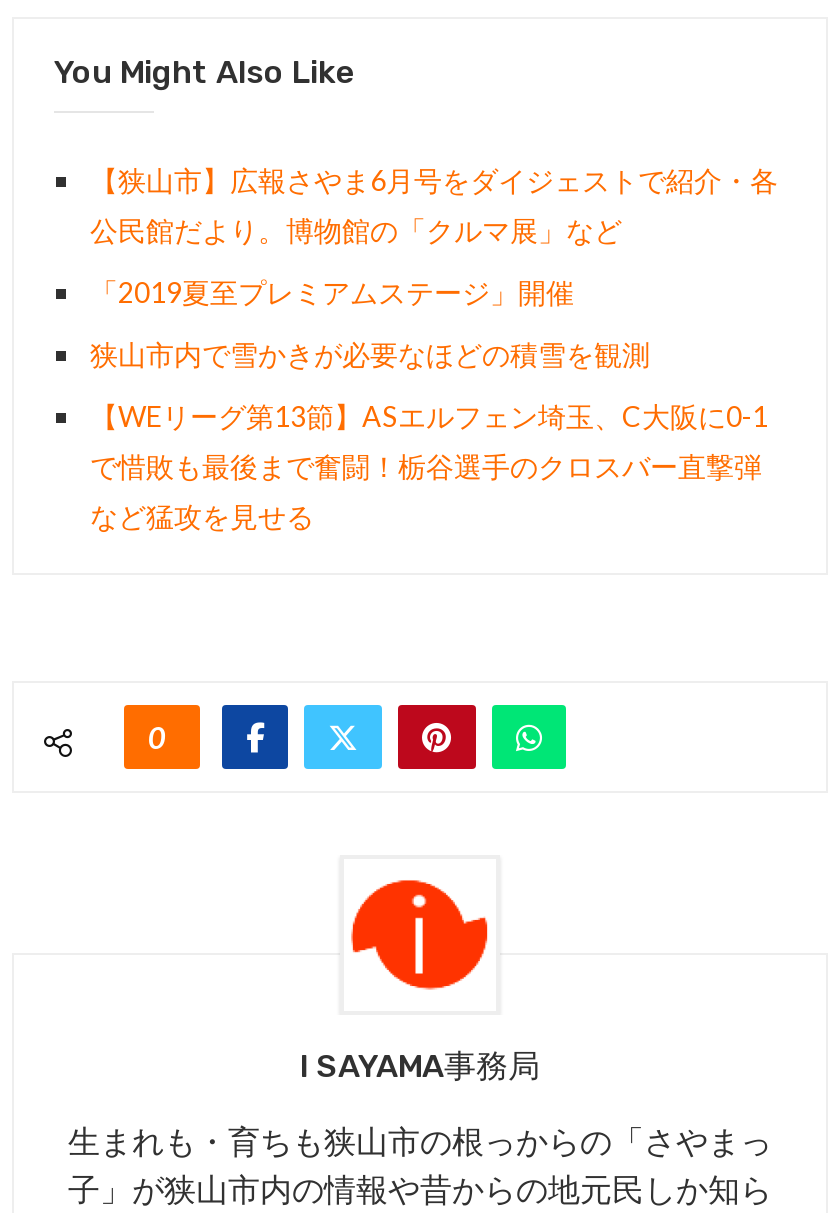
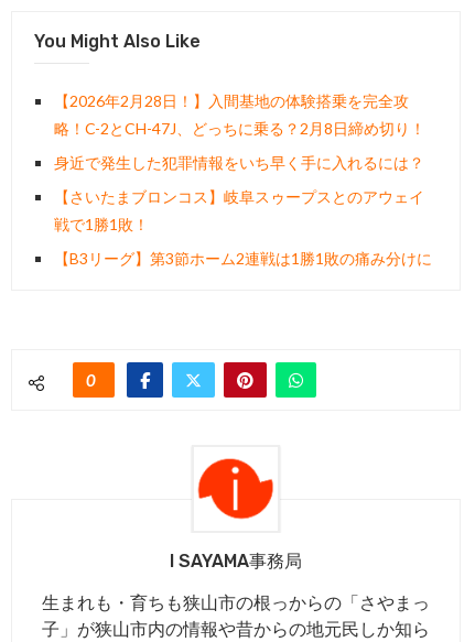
- 【狭山市】広報さやま6月号をダイジェストで紹介・各
- 公民館だより。博物館の「クルマ展」など
- 「2019夏至プレミアムステージ」開催
- 狭山市内で雪かきが必要なほどの積雪を観測
- 【WEリーグ第13節】ASエルフェン埼玉、C大阪に0-1
- で惜敗も最後まで奮闘！栃谷選手のクロスバー直撃弾
- など猛攻を見せる
+ 【2026年2月28日！】入間基地の体験搭乗を完全攻
+ 略！C-2とCH-47J、どっちに乗る？2月8日締め切り！
+ 身近で発生した犯罪情報をいち早く手に入れるには？
+ 【さいたまブロンコス】岐阜スゥープスとのアウェイ
+ 戦で1勝1敗！
+ 【B3リーグ】第3節ホーム2連戦は1勝1敗の痛み分けに
